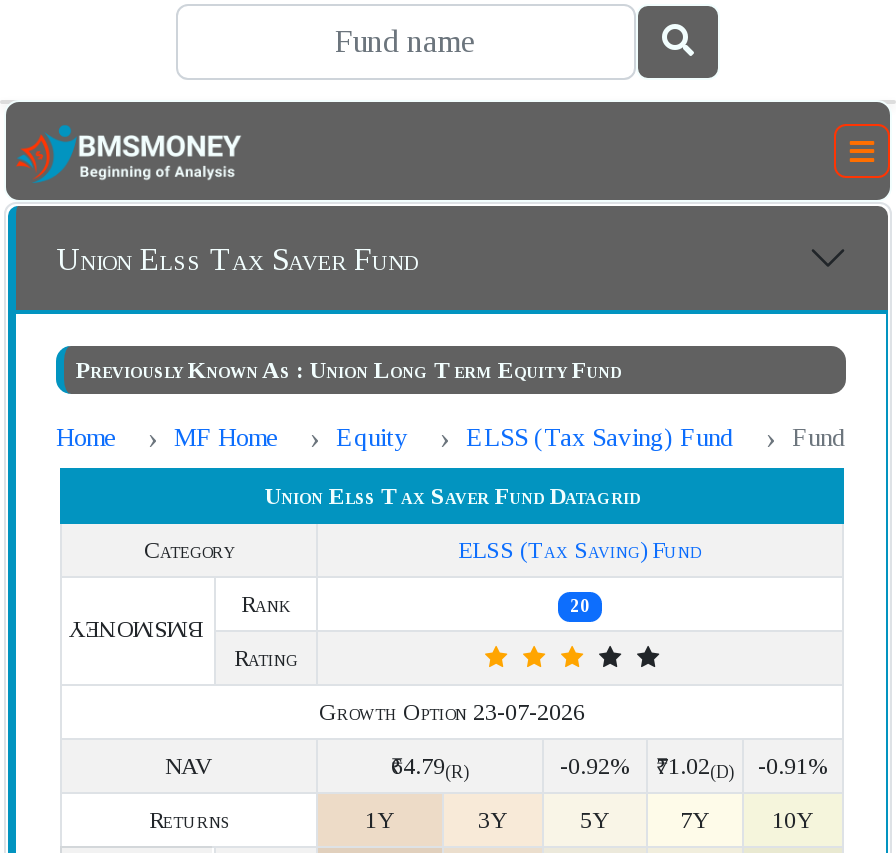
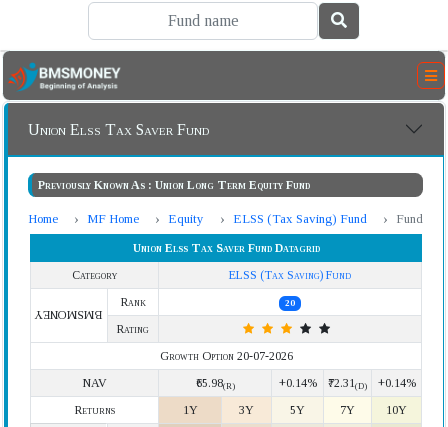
- Growth Option 23-07-2026
+ Growth Option 20-07-2026

- ₹64.79(R)
+ ₹65.98(R)

- -0.92%
+ +0.14%

- ₹71.02(D)
+ ₹72.31(D)

- -0.91%
+ +0.14%
